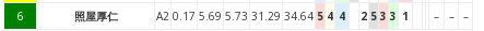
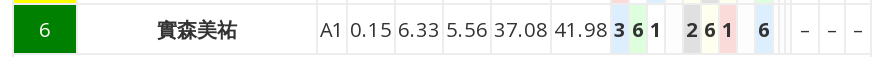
- 照屋厚仁
- A2 0.17 5.69 5.73 31.29 34.64 5 4 4
- 2 5 3 3 1
+ 實森美祐
+ A1 0.15 6.33 5.56 37.08 41.98 3 6 1
+ 2 6 1
+ 6
